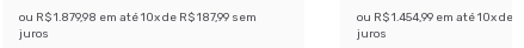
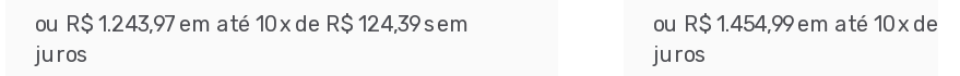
- ou R$ 1.879,98 em até 10 x de R$ 187,99 sem
+ ou R$ 1.243,97 em até 10 x de R$ 124,39 sem
